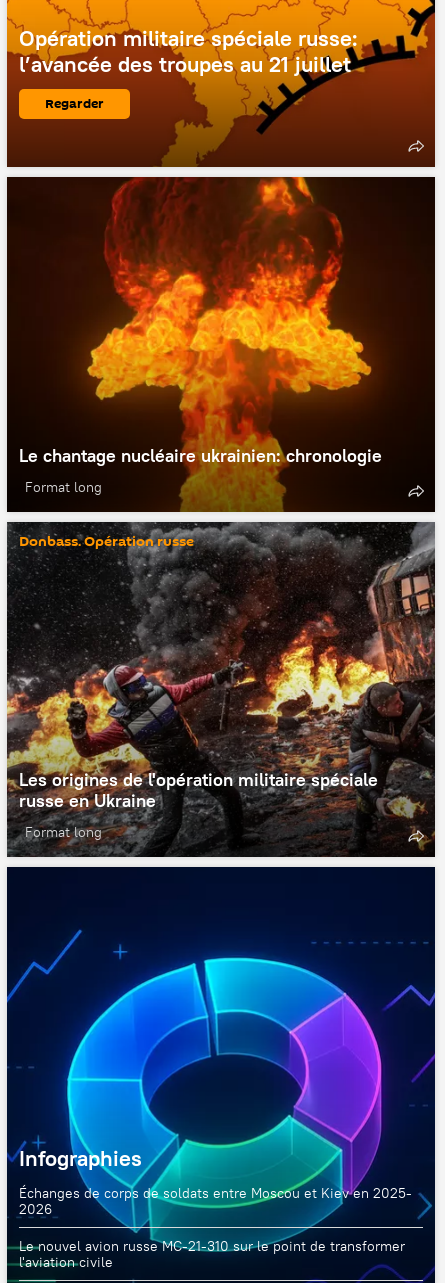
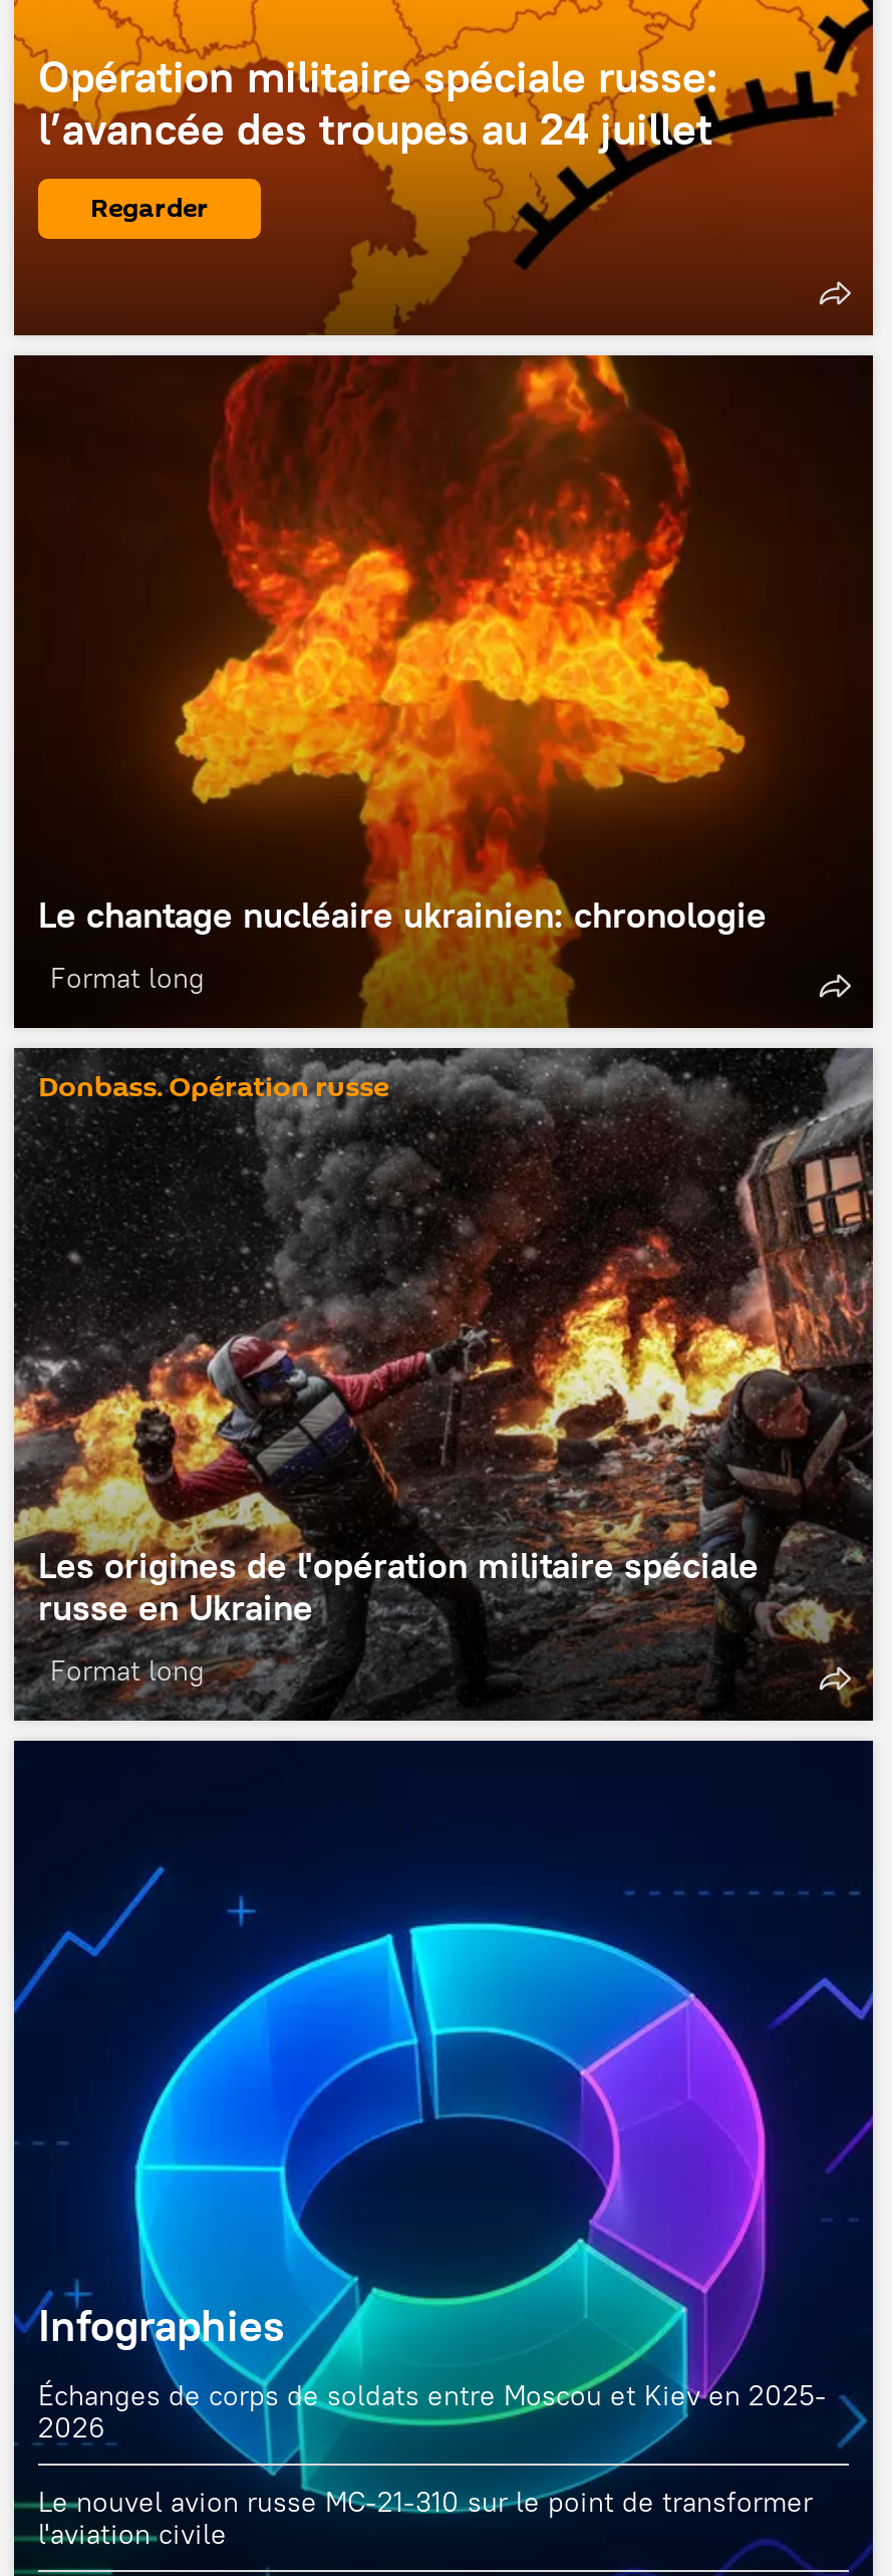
- l’avancée des troupes au 21 juillet
+ l’avancée des troupes au 24 juillet
